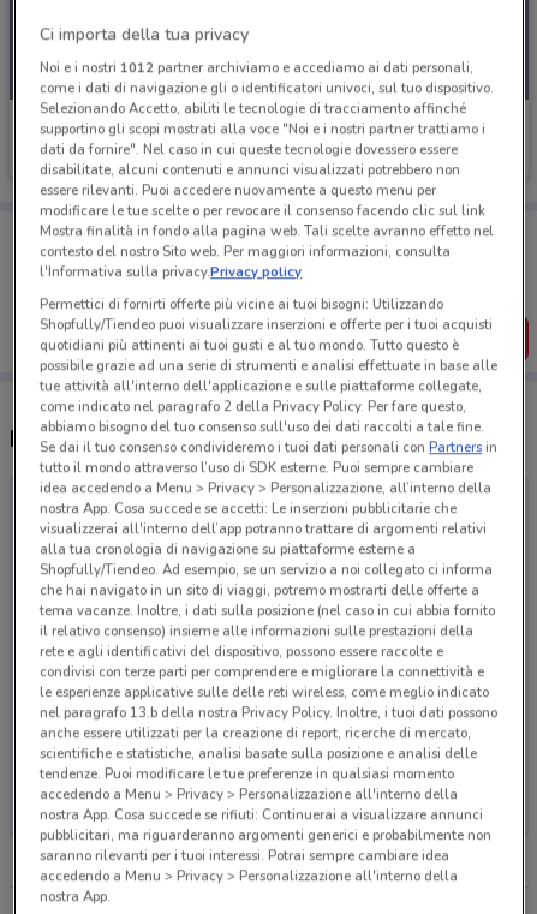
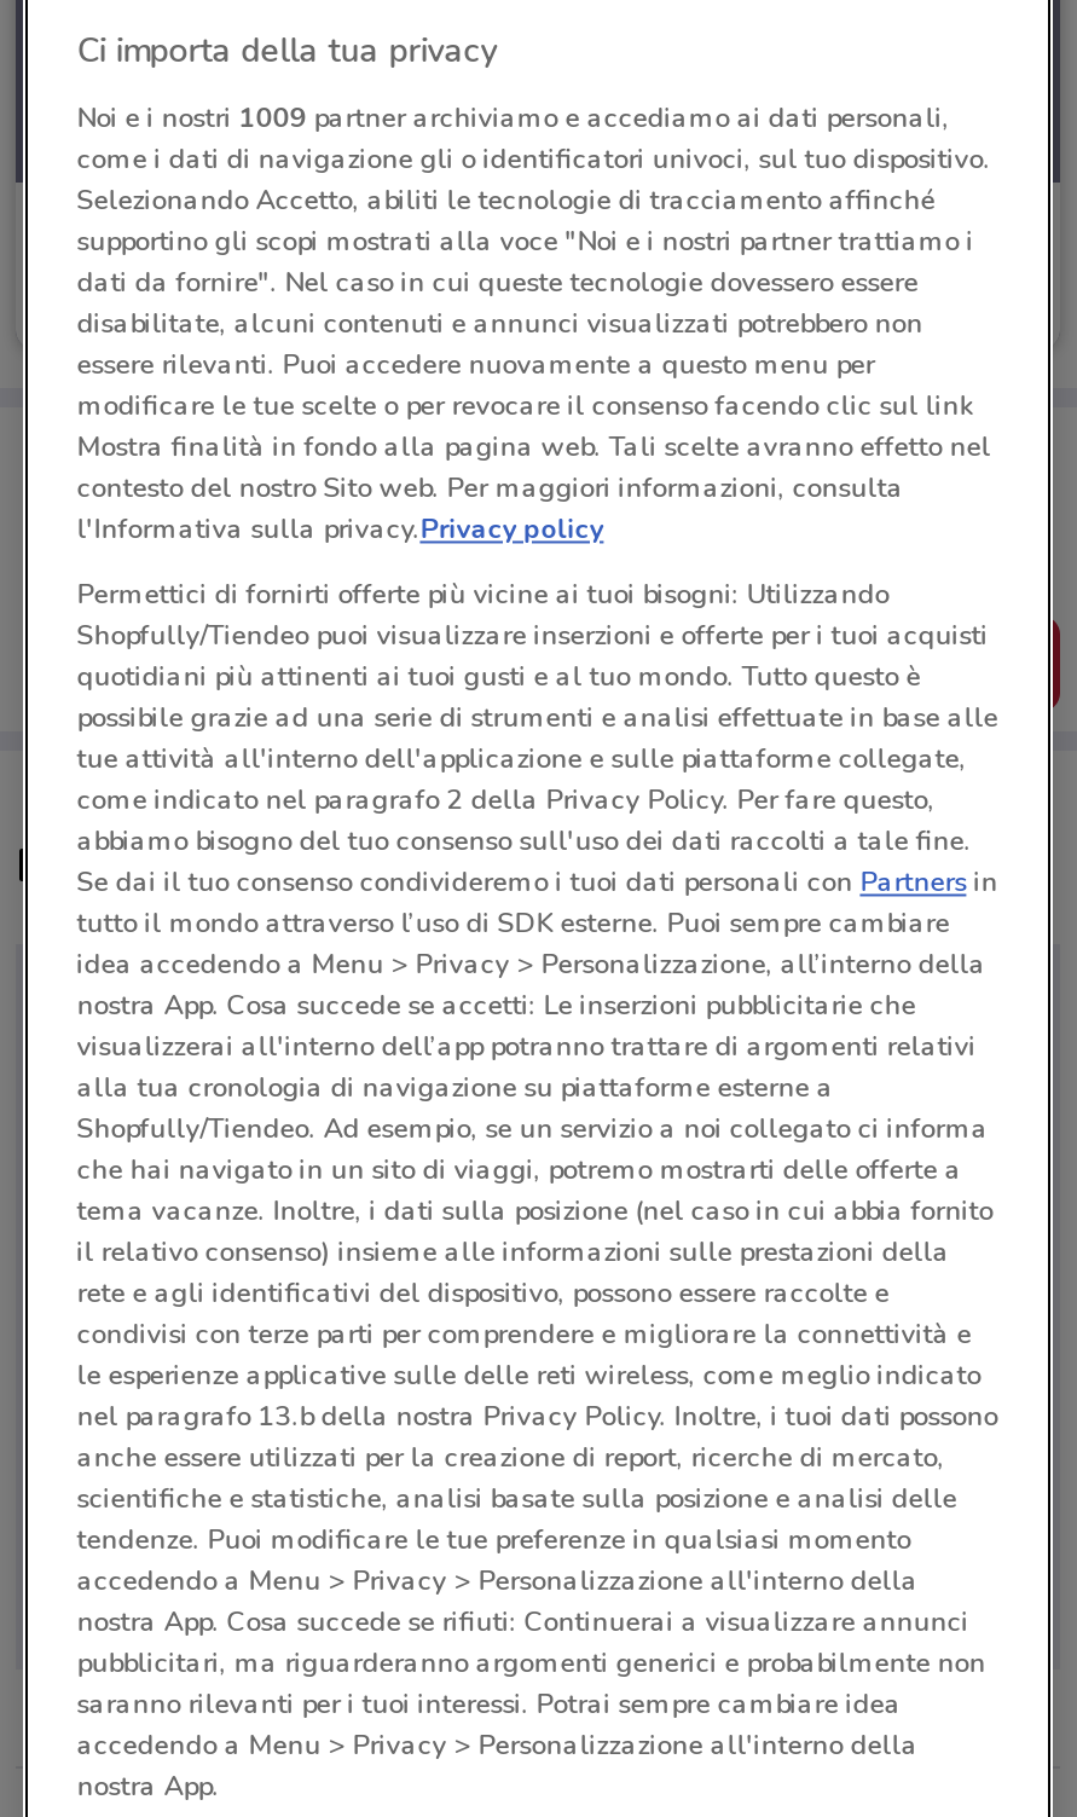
- Noi e i nostri 1012 partner archiviamo e accediamo ai dati personali,
+ Noi e i nostri 1009 partner archiviamo e accediamo ai dati personali,
